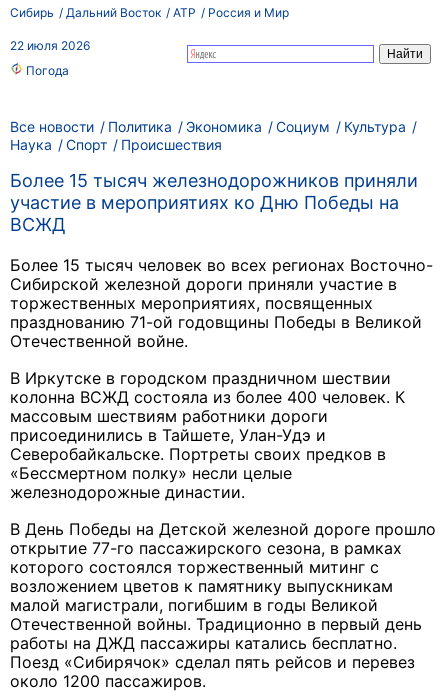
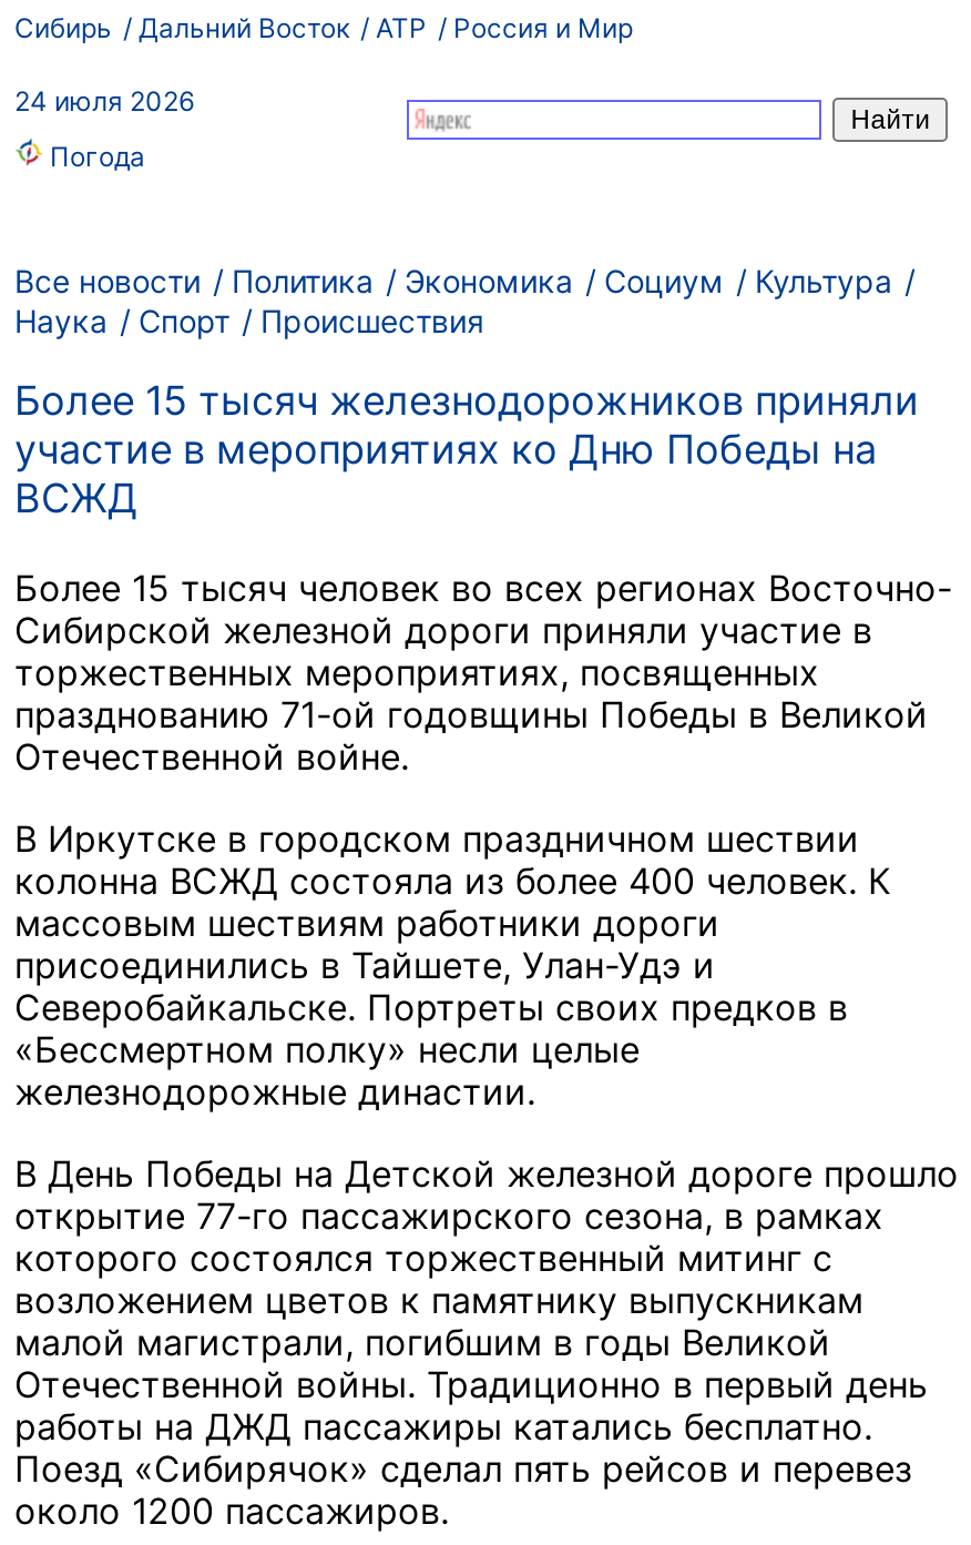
- 22 июля 2026
+ 24 июля 2026
